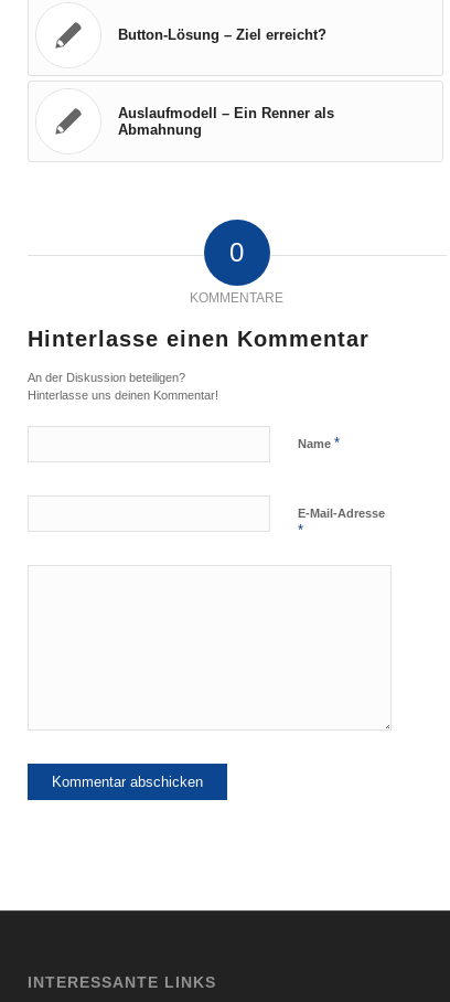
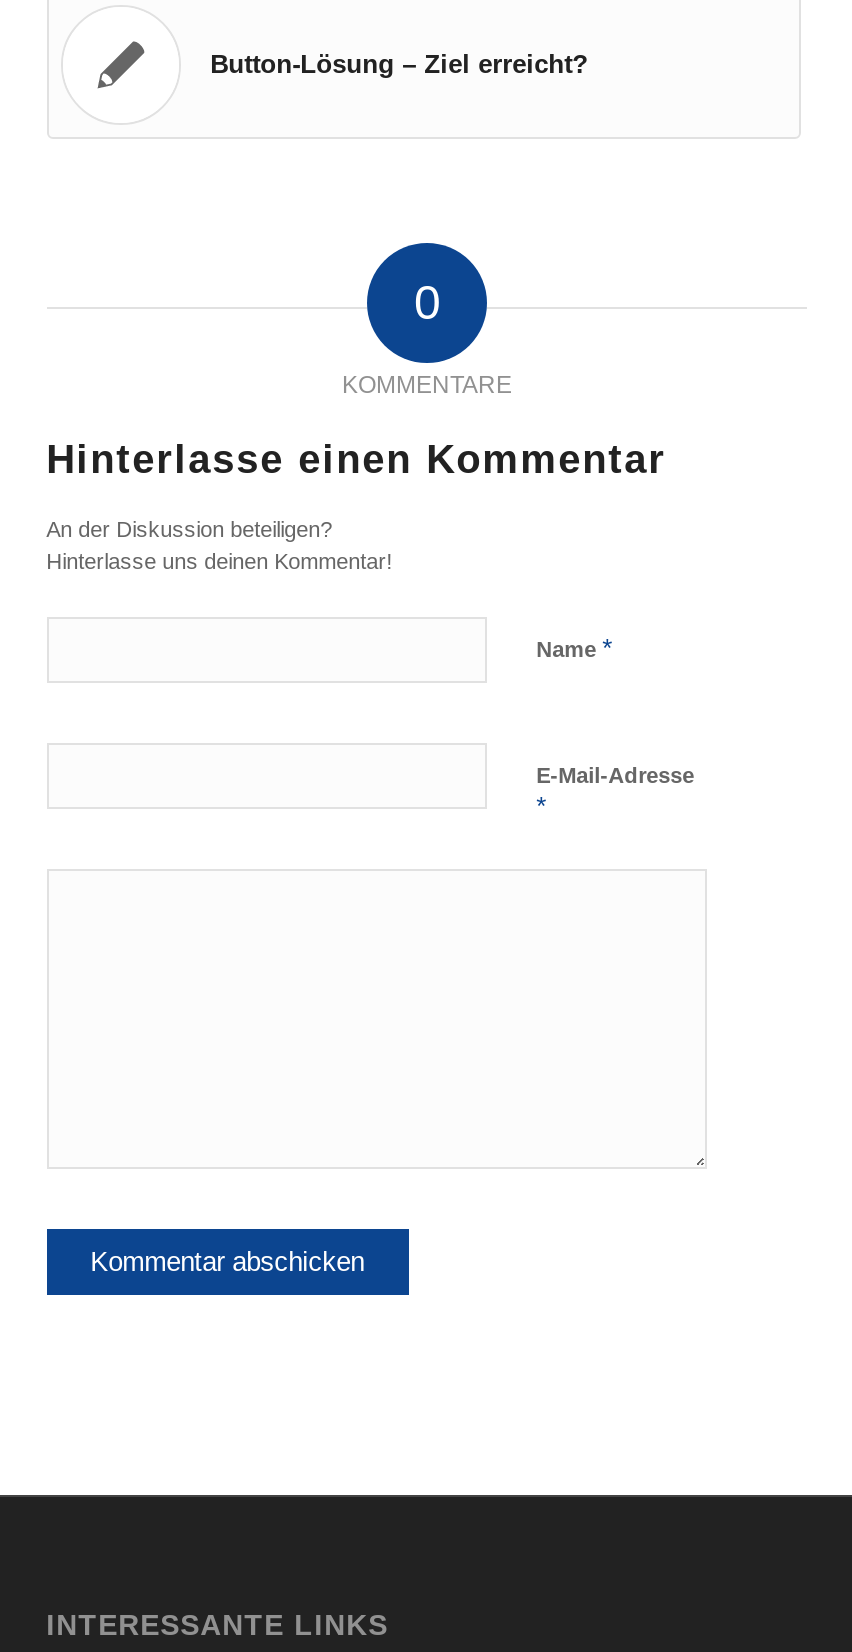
- Auslaufmodell – Ein Renner als
- Abmahnung
